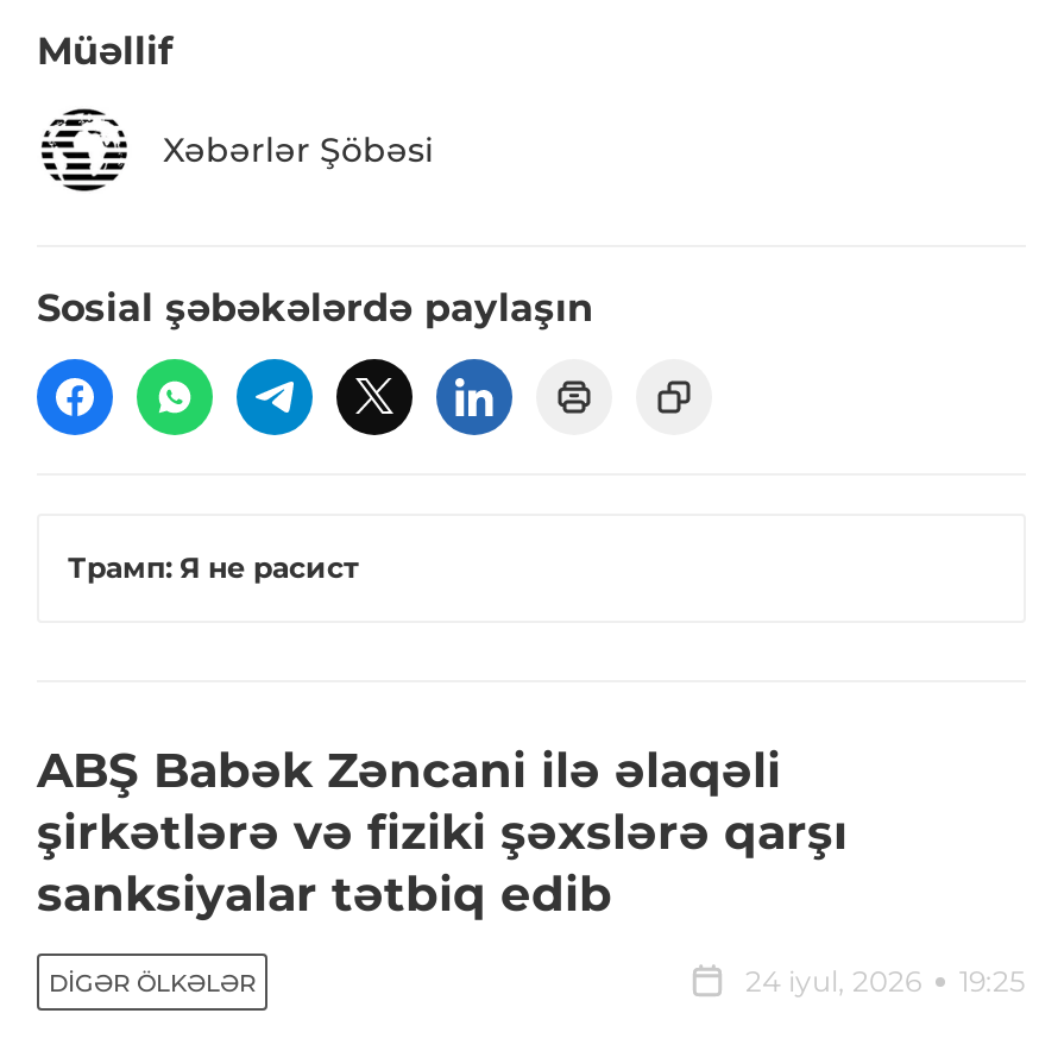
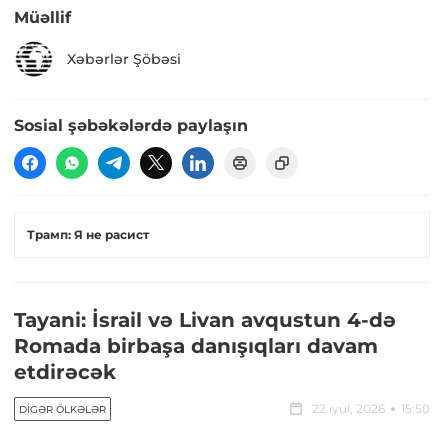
- ABŞ Babək Zəncani ilə əlaqəli
- şirkətlərə və fiziki şəxslərə qarşı
- sanksiyalar tətbiq edib
+ Tayani: İsrail və Livan avqustun 4-də
+ Romada birbaşa danışıqları davam
+ etdirəcək

- 24 iyul, 2026
- 19:25
+ 22 iyul, 2026
+ 15:50
